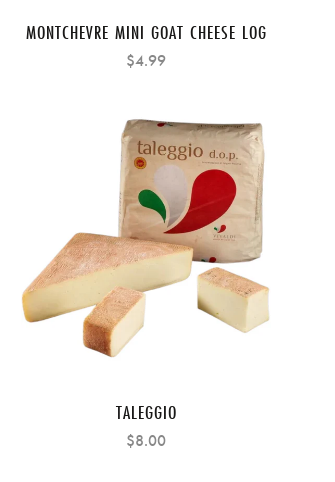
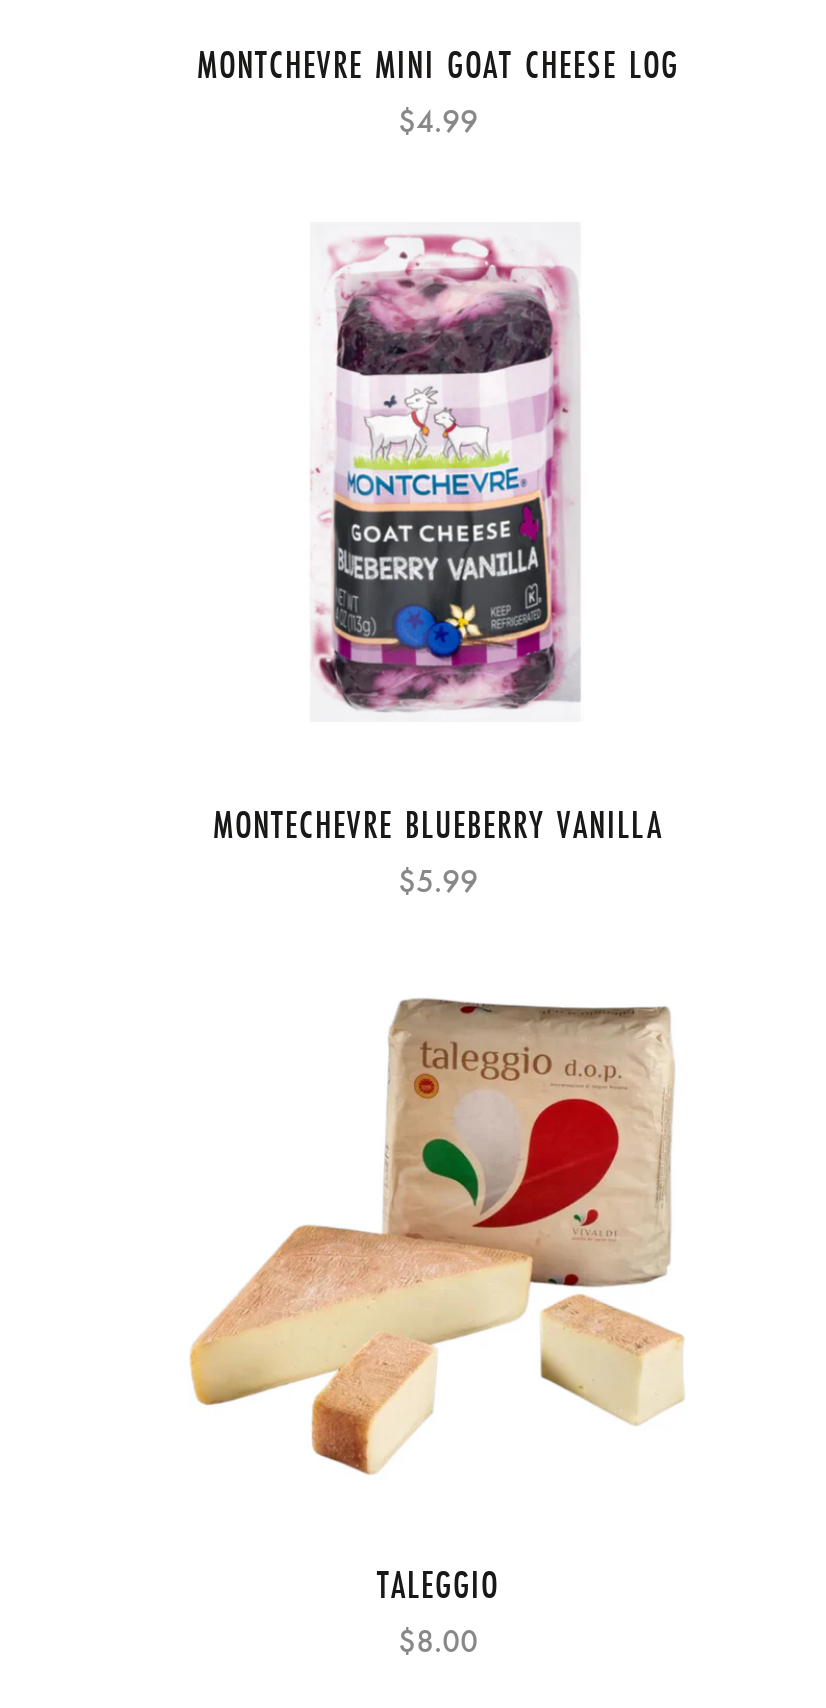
+ MONTECHEVRE BLUEBERRY VANILLA
+ $5.99

+ [image]
